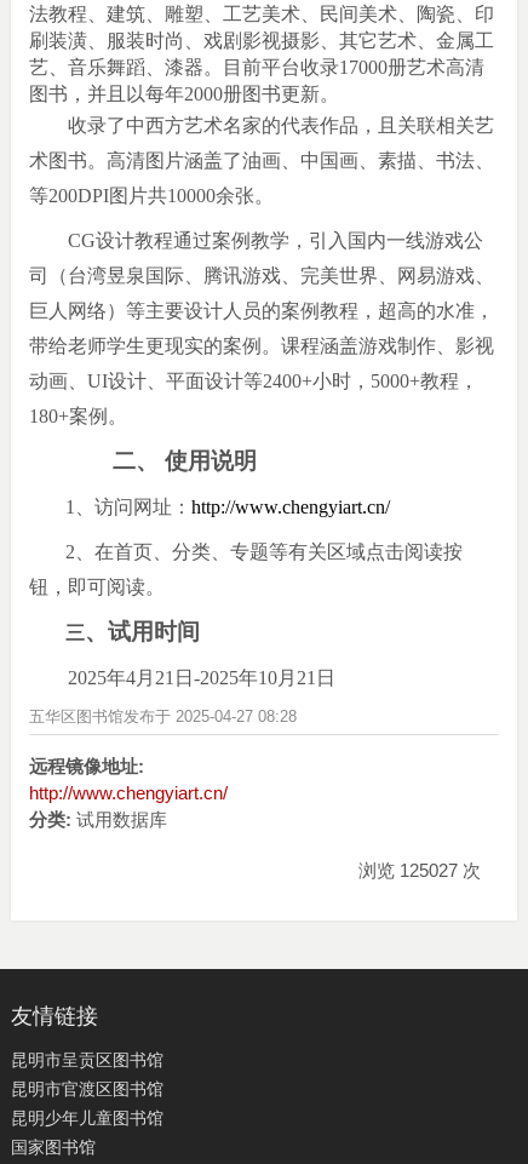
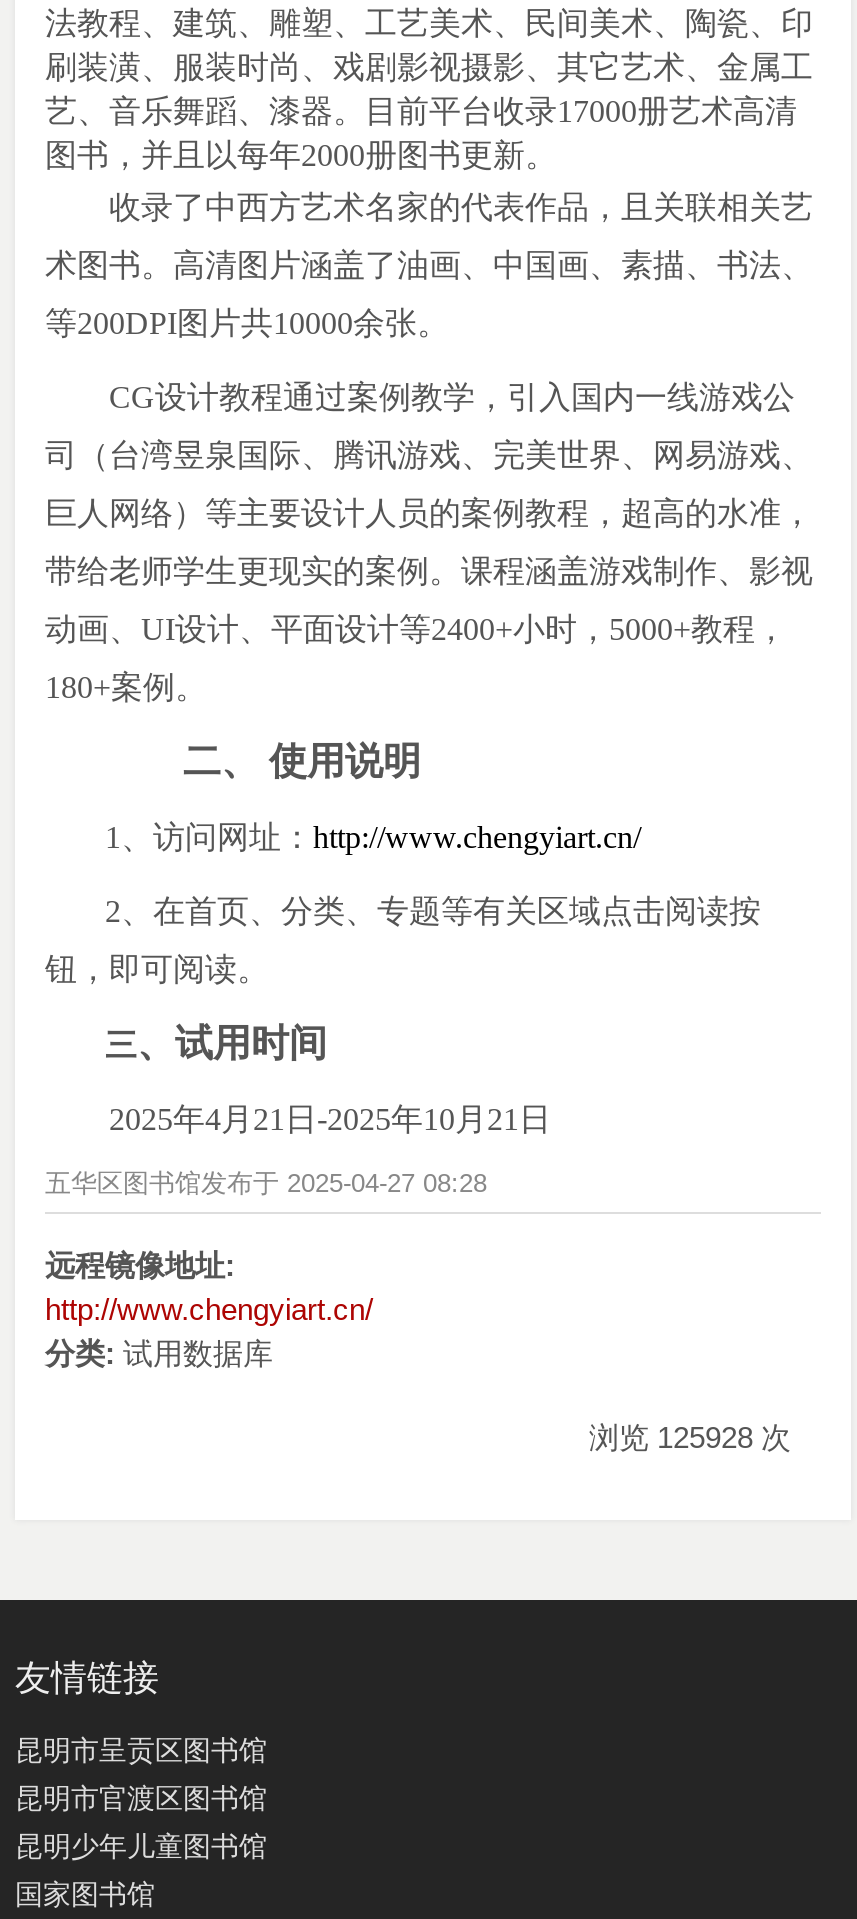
- 浏览 125027 次
+ 浏览 125928 次
